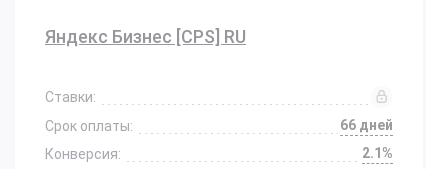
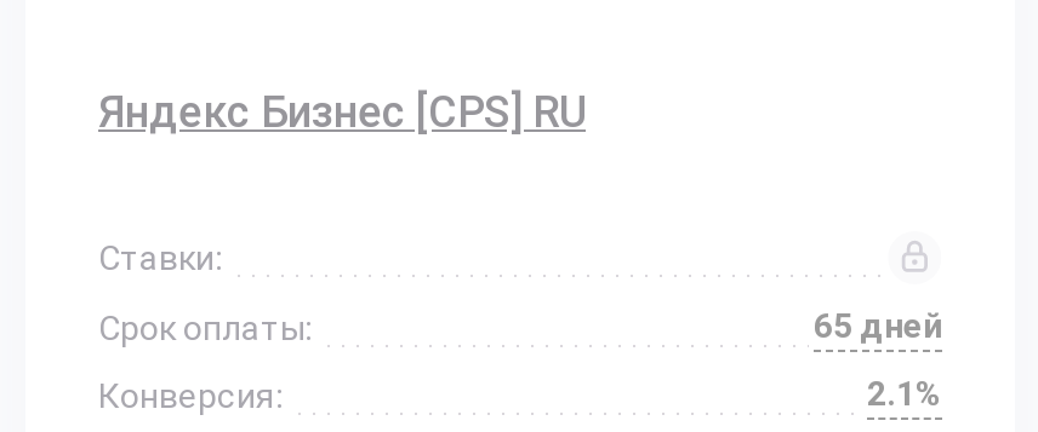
- 66 дней
+ 65 дней
